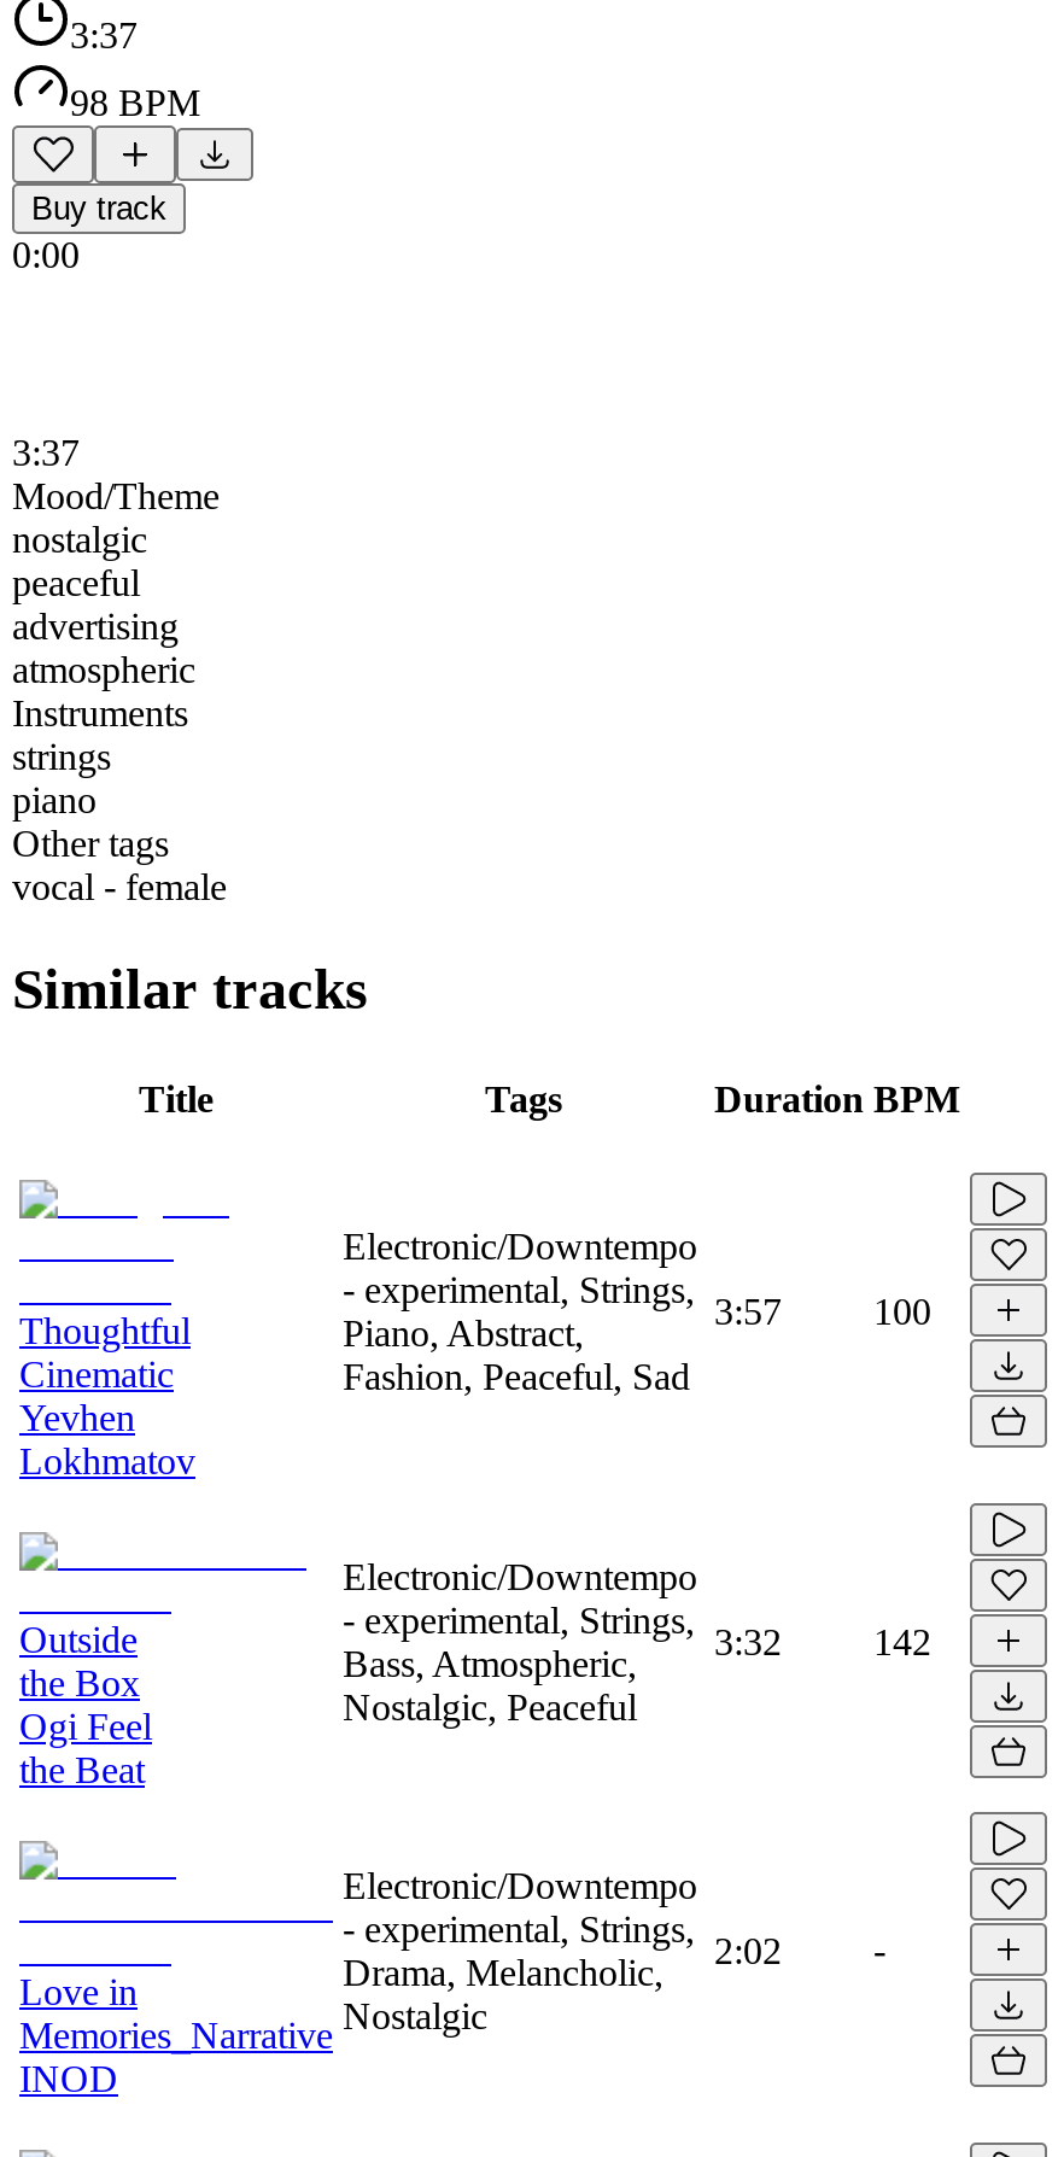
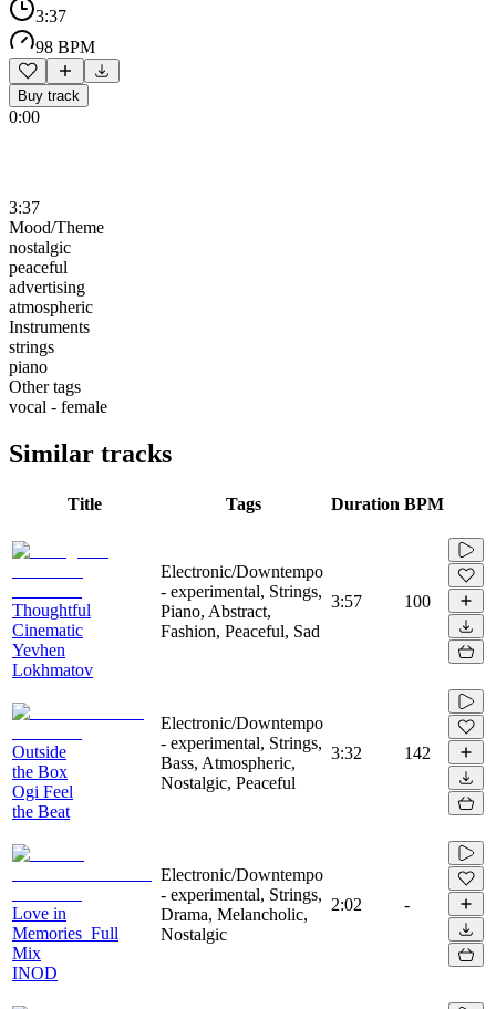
- Memories_Narrative
+ Memories_Full
+ Mix
